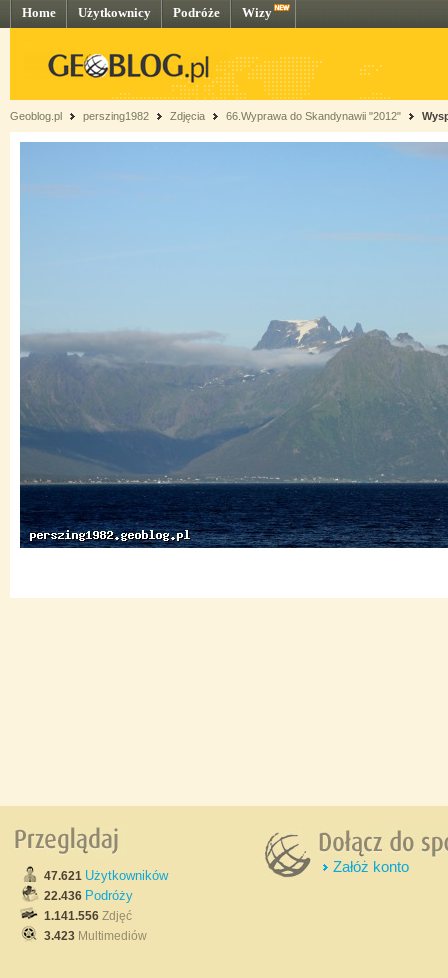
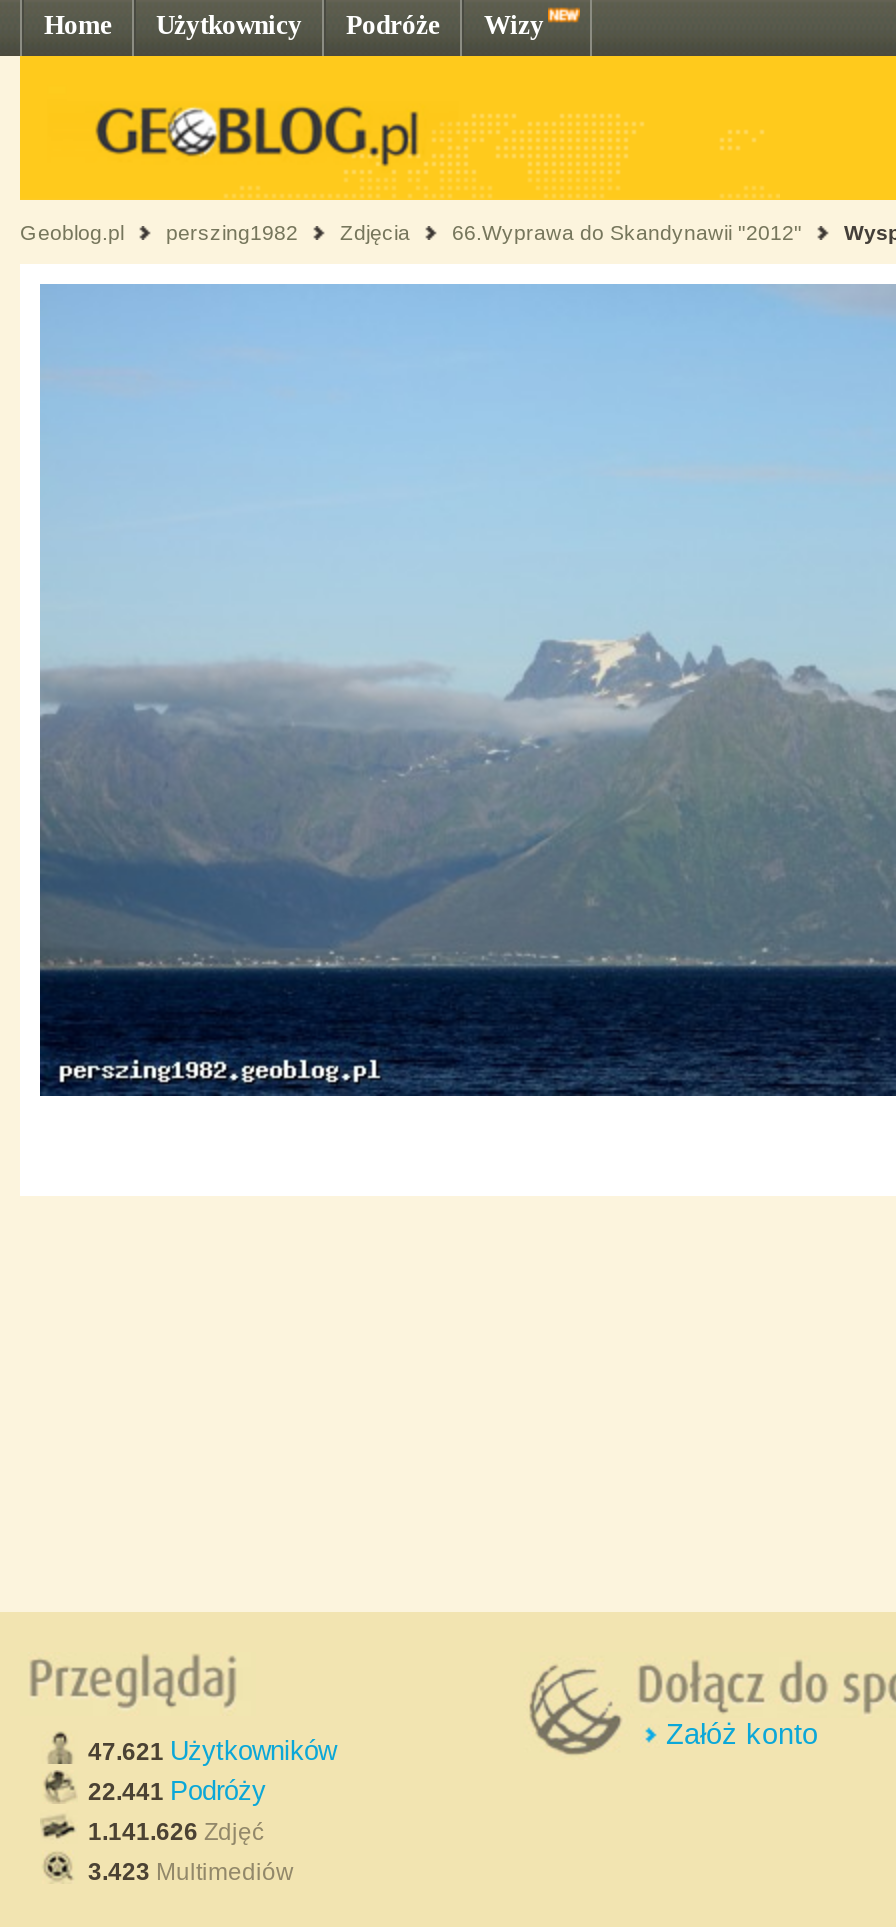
- 22.436 Podróży
+ 22.441 Podróży

- 1.141.556 Zdjęć
+ 1.141.626 Zdjęć
